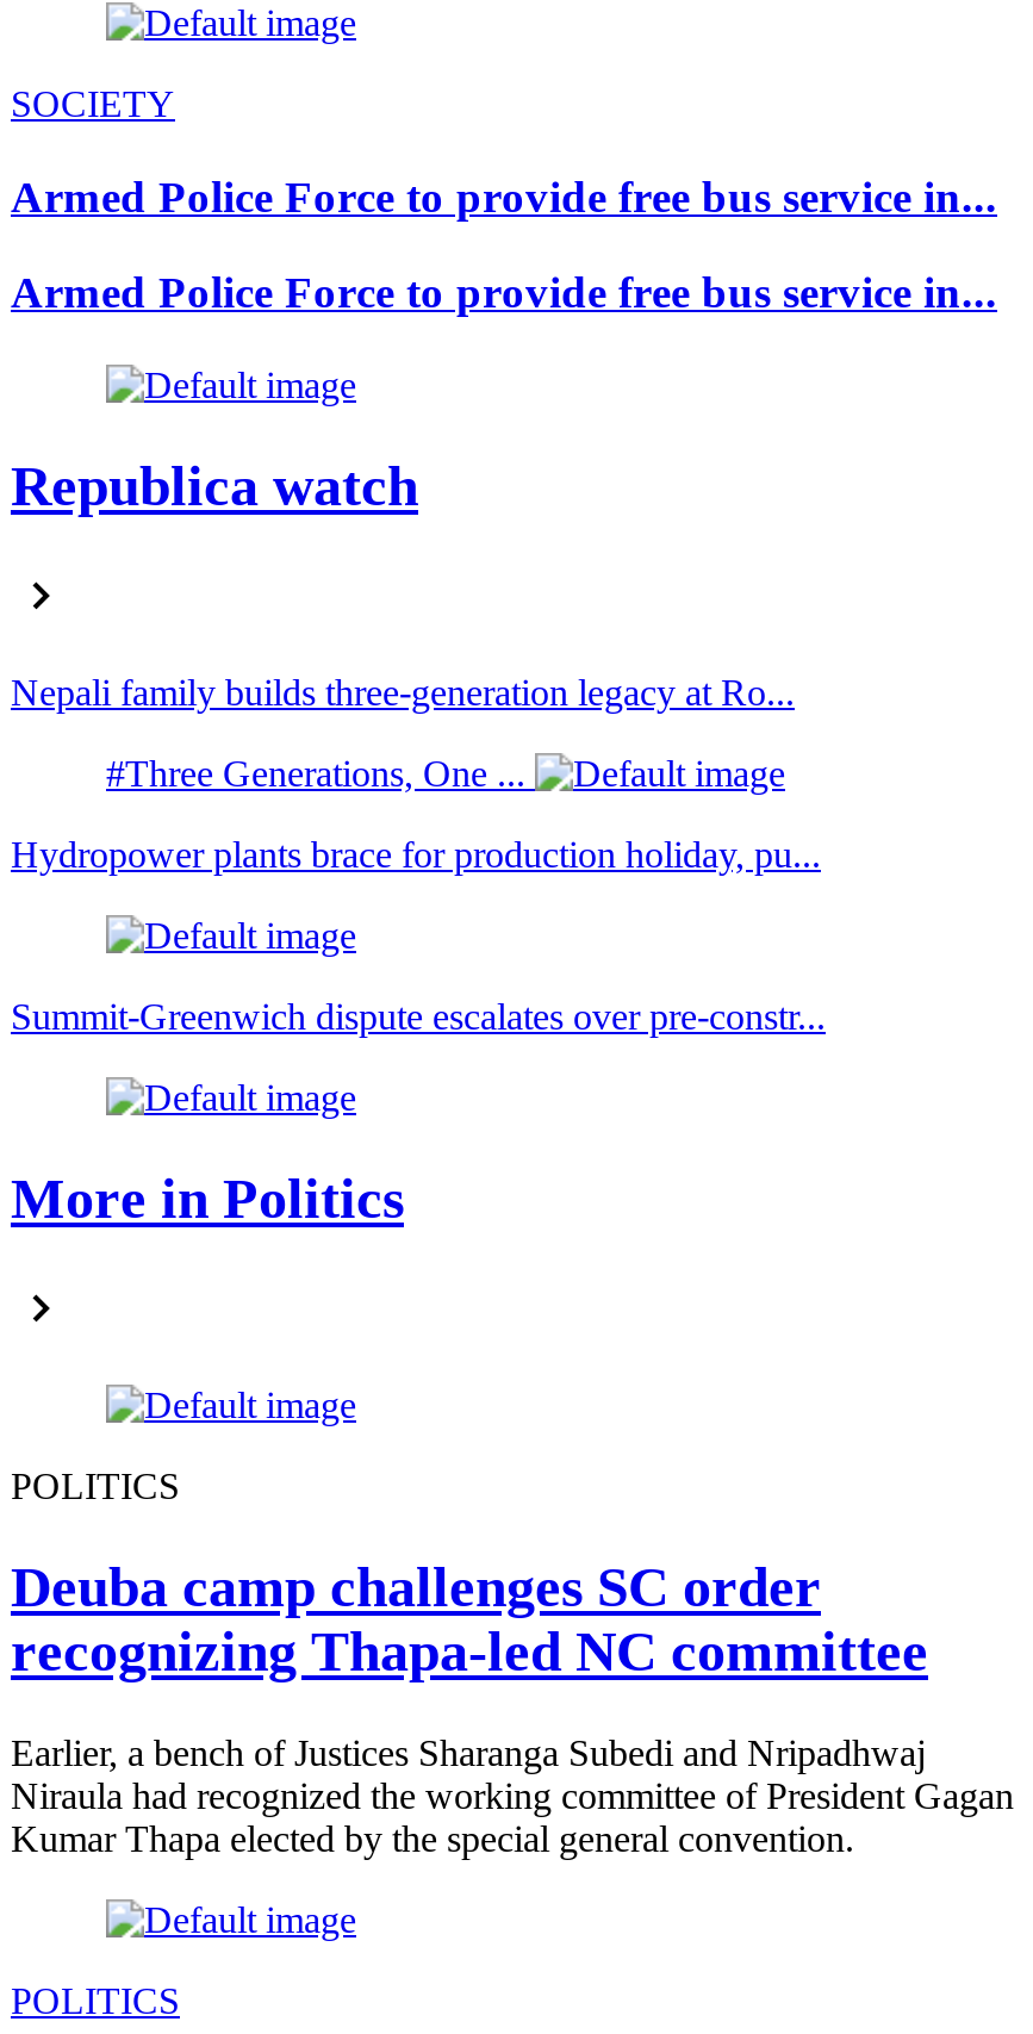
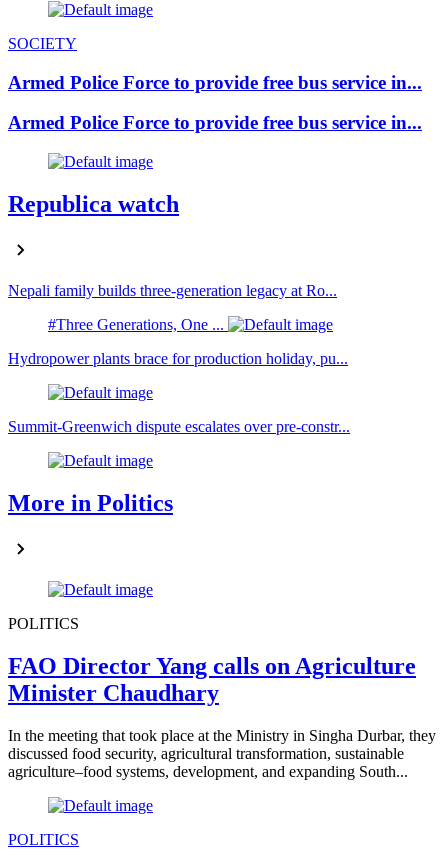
- Deuba camp challenges SC order
- recognizing Thapa-led NC committee
+ FAO Director Yang calls on Agriculture
+ Minister Chaudhary

- Earlier, a bench of Justices Sharanga Subedi and Nripadhwaj
- Niraula had recognized the working committee of President Gagan
- Kumar Thapa elected by the special general convention.
+ In the meeting that took place at the Ministry in Singha Durbar, they
+ discussed food security, agricultural transformation, sustainable
+ agriculture–food systems, development, and expanding South...
